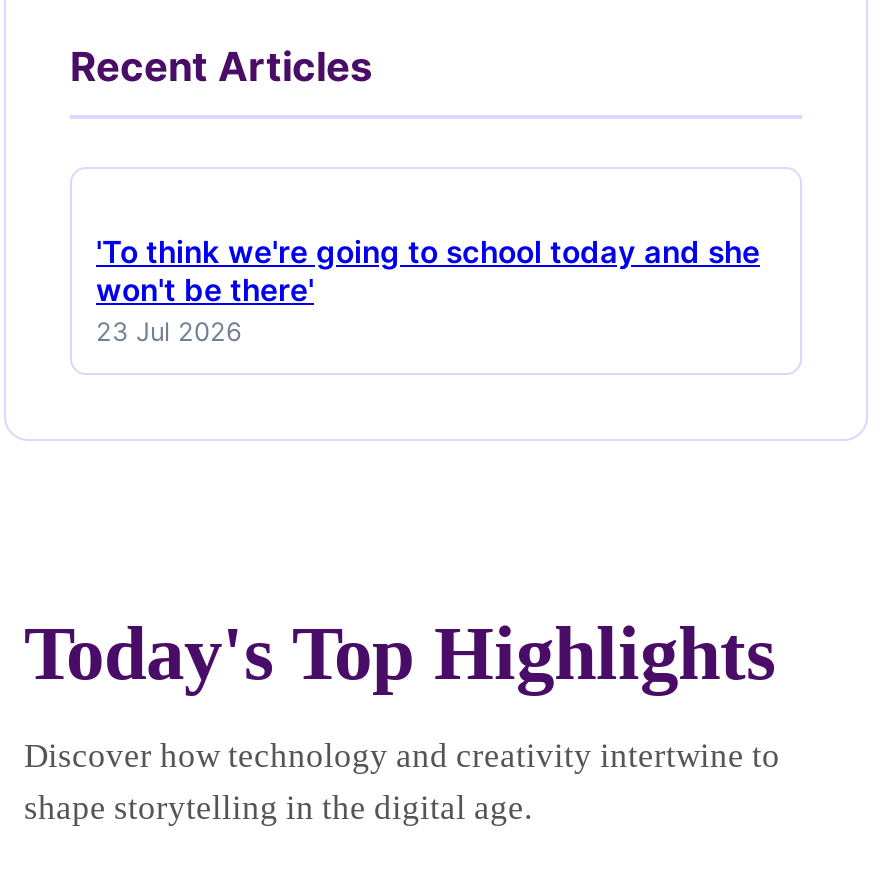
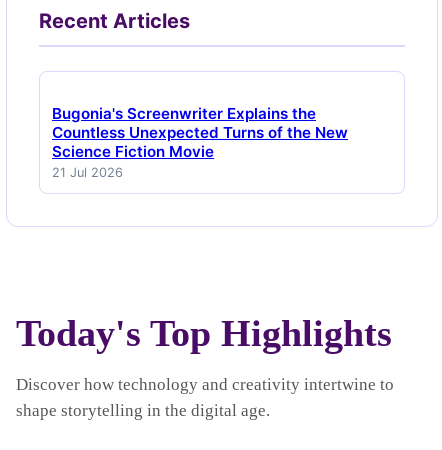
- 'To think we're going to school today and she
- won't be there'
- 23 Jul 2026
+ Bugonia's Screenwriter Explains the
+ Countless Unexpected Turns of the New
+ Science Fiction Movie
+ 21 Jul 2026
